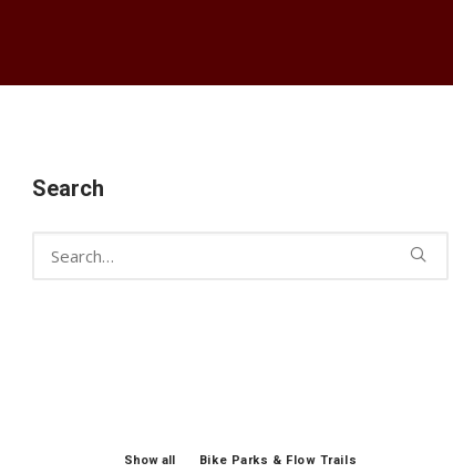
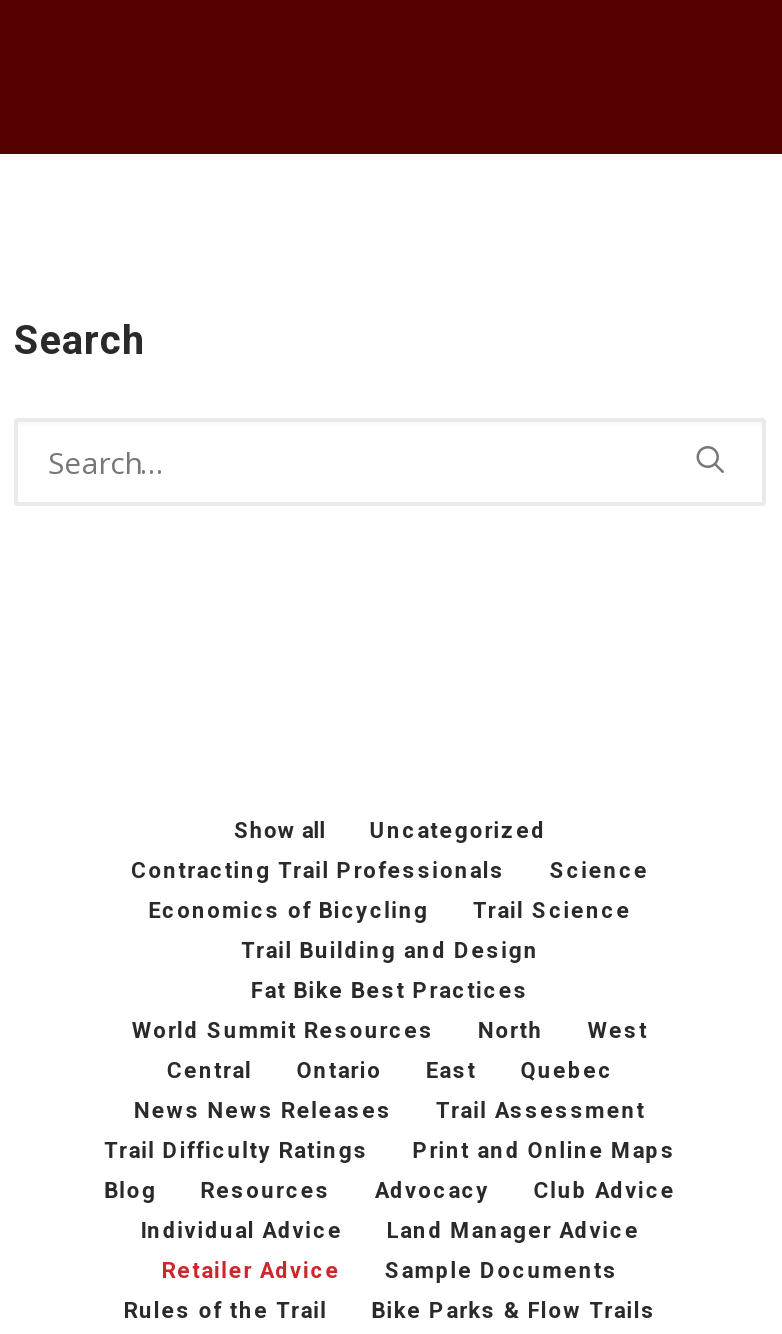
+ Uncategorized
+ Contracting Trail Professionals
+ Science
+ Economics of Bicycling
+ Trail Science
+ Trail Building and Design
+ Fat Bike Best Practices
+ World Summit Resources
+ North
+ West
+ Central
+ Ontario
+ East
+ Quebec
+ News News Releases
+ Trail Assessment
+ Trail Difficulty Ratings
+ Print and Online Maps
+ Blog
+ Resources
+ Advocacy
+ Club Advice
+ Individual Advice
+ Land Manager Advice
+ Retailer Advice
+ Sample Documents
+ Rules of the Trail
